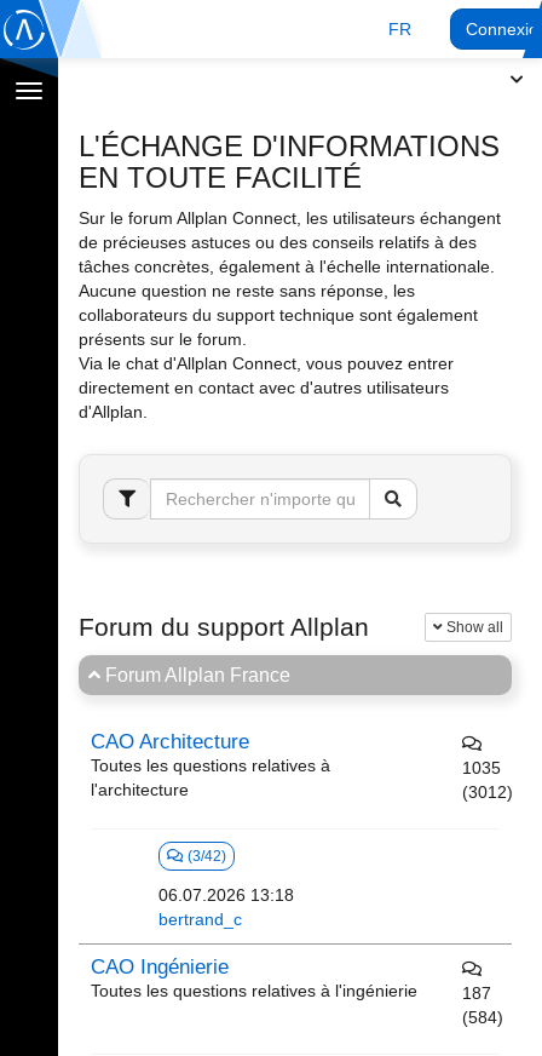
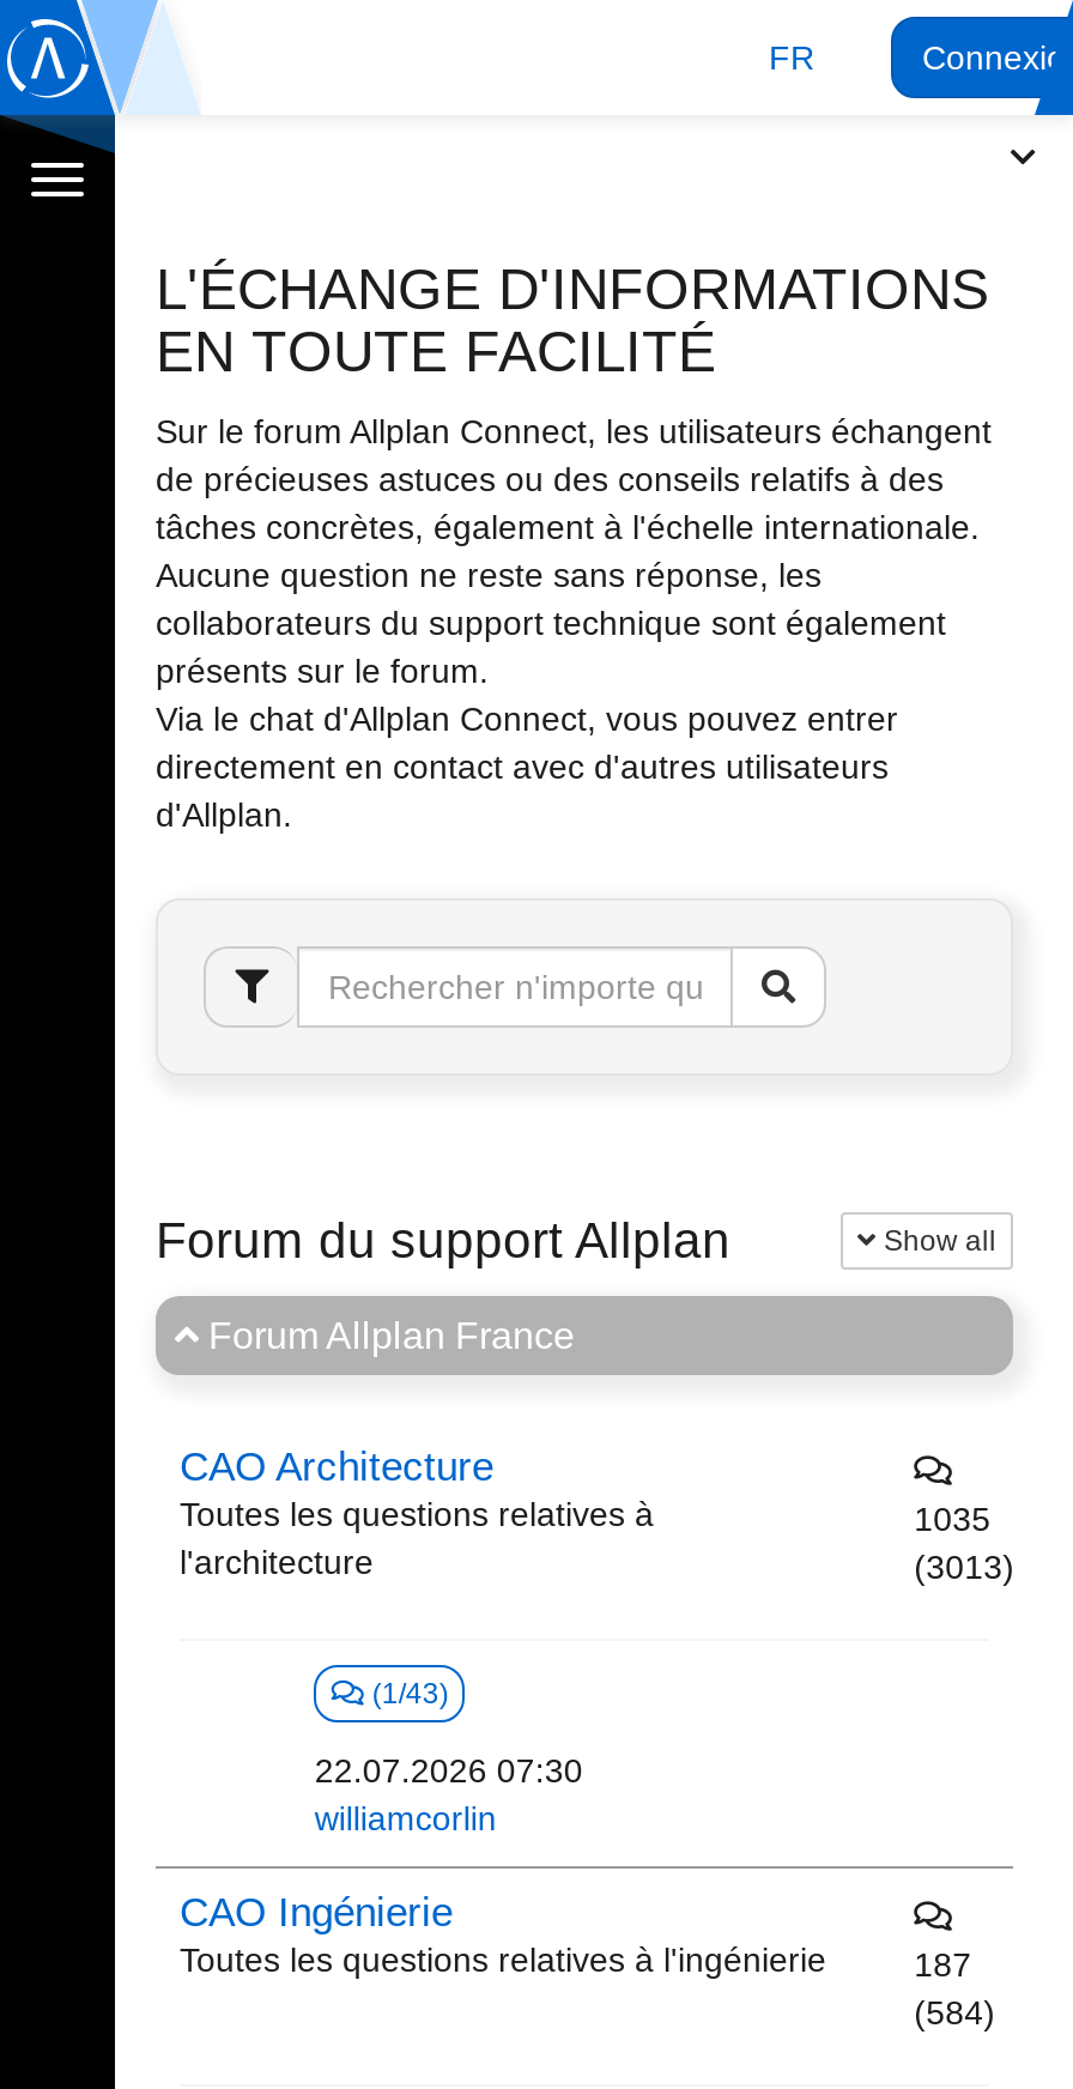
- (3012)
+ (3013)

- (3/42)
+ (1/43)

- 06.07.2026 13:18
- bertrand_c
+ 22.07.2026 07:30
+ williamcorlin
